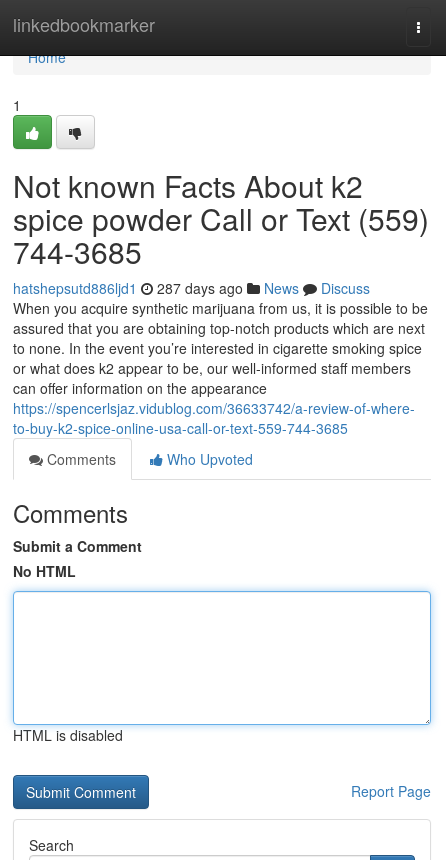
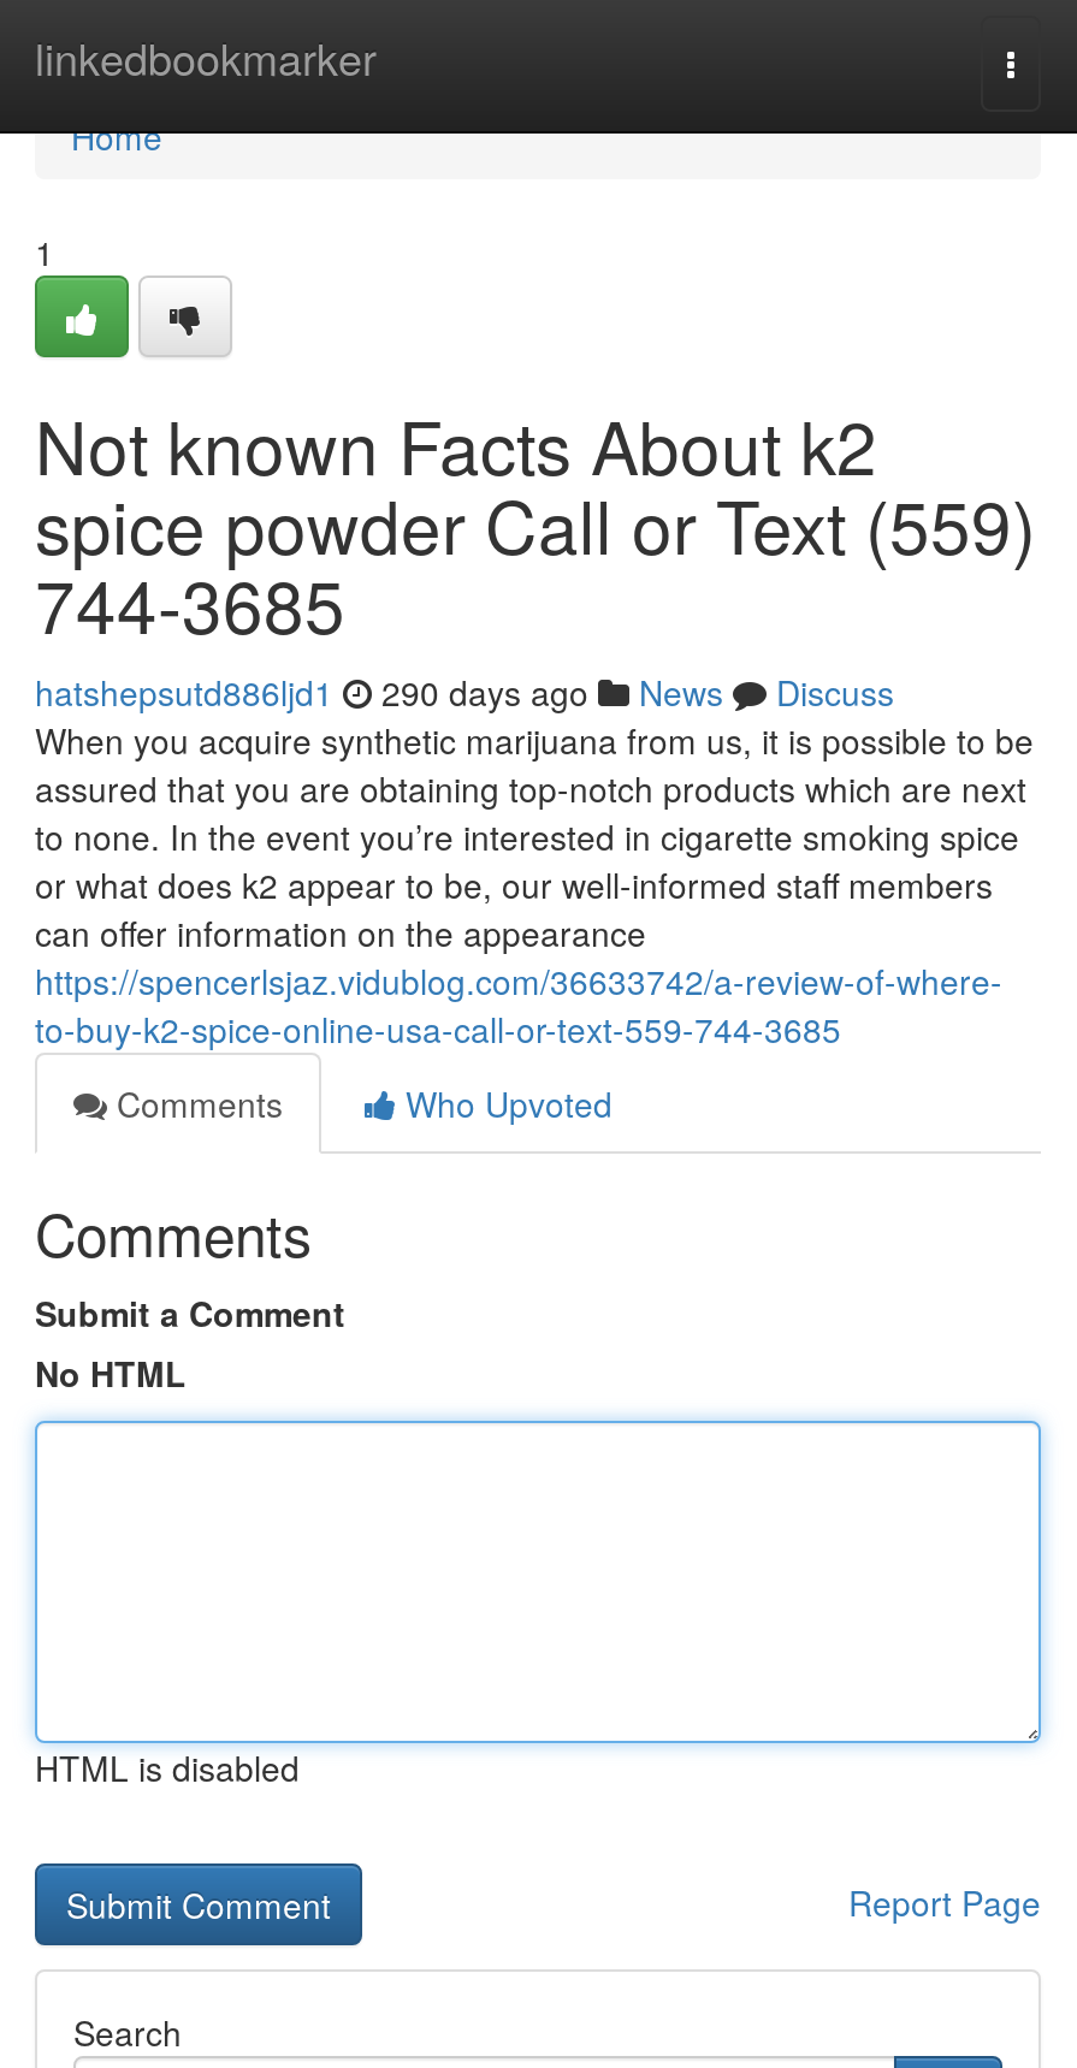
- hatshepsutd886ljd1 287 days ago News Discuss
+ hatshepsutd886ljd1 290 days ago News Discuss
